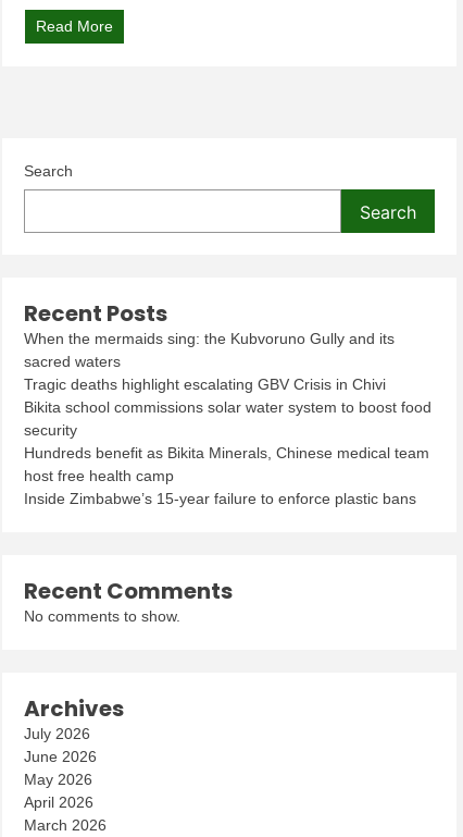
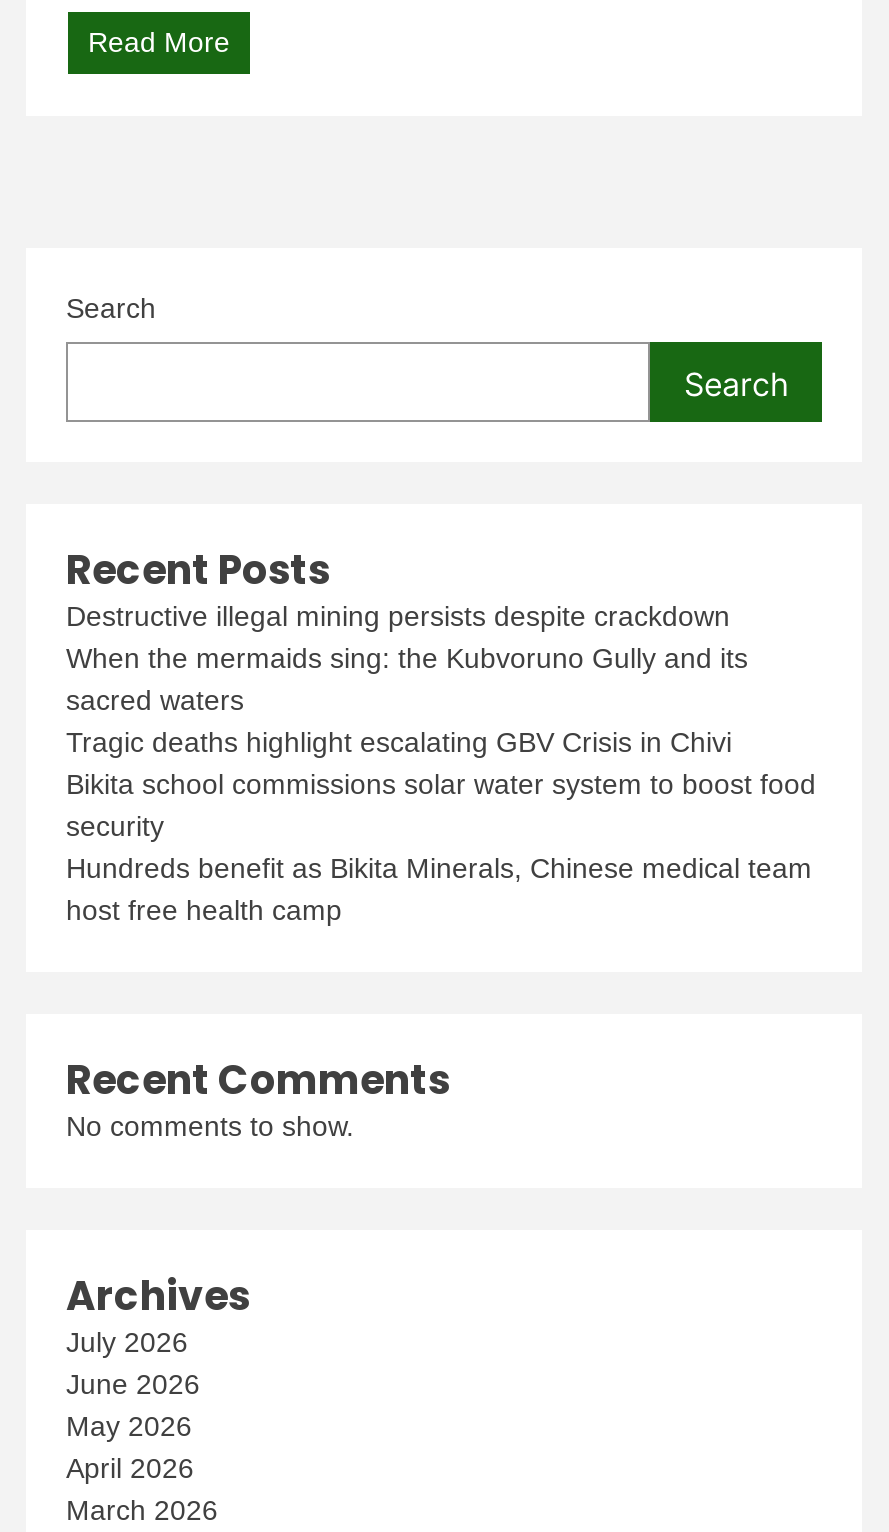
+ Destructive illegal mining persists despite crackdown

moved down: When the mermaids sing: the Kubvoruno Gully and its | sacred waters | Tragic deaths highlight escalating GBV Crisis in Chivi | Bikita school commissions solar water system to boost food | security | Hundreds benefit as Bikita Minerals, Chinese medical team | host free health camp

- Inside Zimbabwe’s 15-year failure to enforce plastic bans
